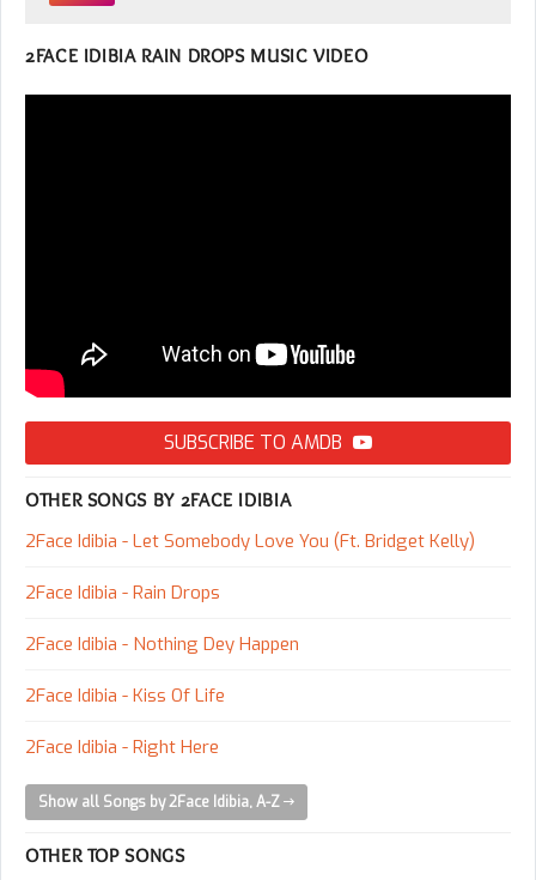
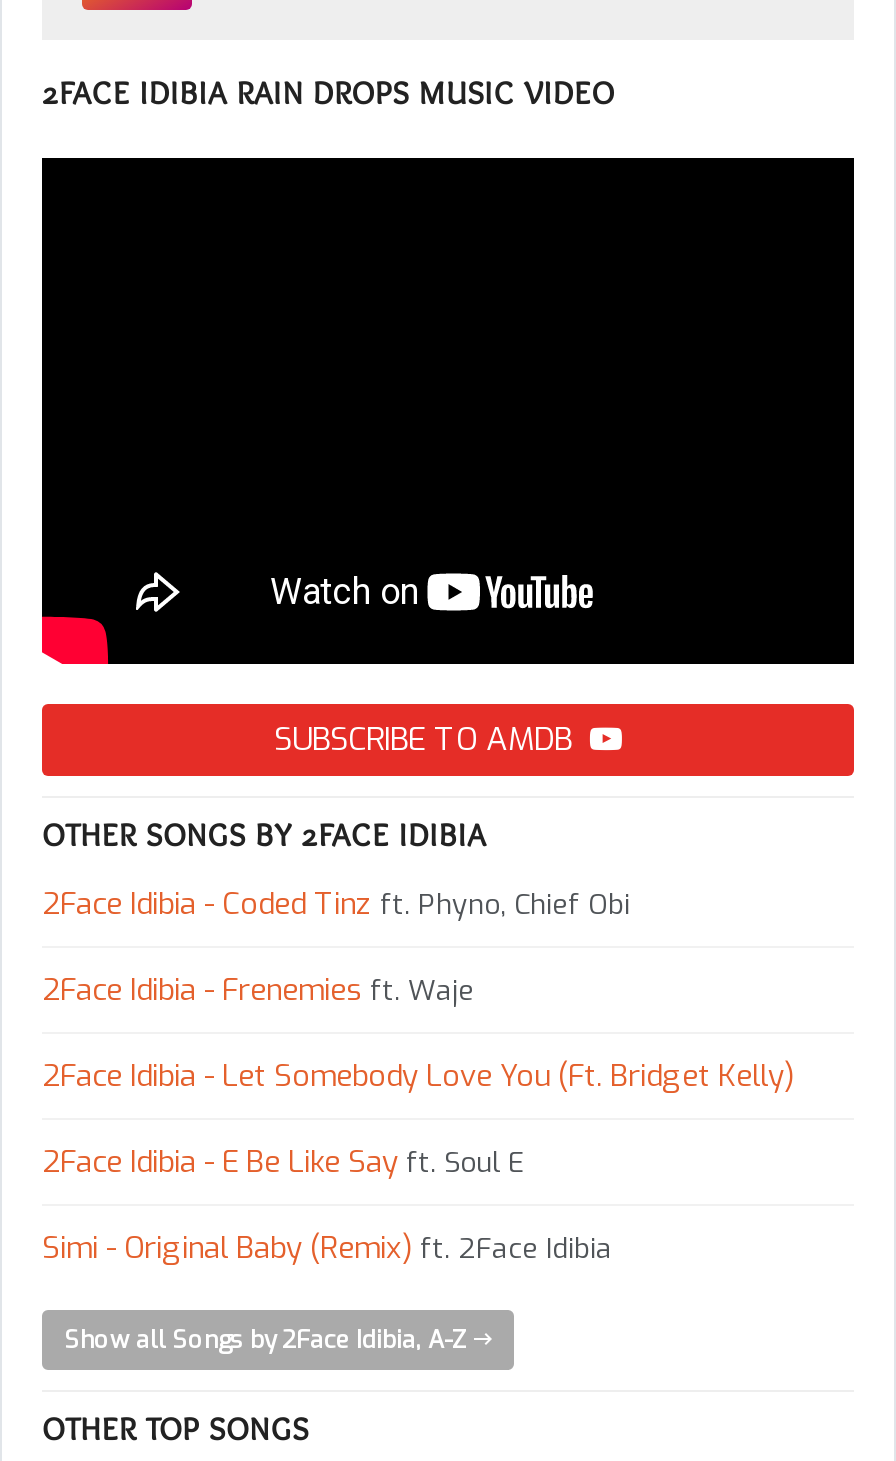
+ 2Face Idibia - Coded Tinz ft. Phyno, Chief Obi
+ 2Face Idibia - Frenemies ft. Waje

moved down: 2Face Idibia - Let Somebody Love You (Ft. Bridget Kelly)

- 2Face Idibia - Rain Drops
- 2Face Idibia - Nothing Dey Happen
- 2Face Idibia - Kiss Of Life
- 2Face Idibia - Right Here
+ 2Face Idibia - E Be Like Say ft. Soul E
+ Simi - Original Baby (Remix) ft. 2Face Idibia
